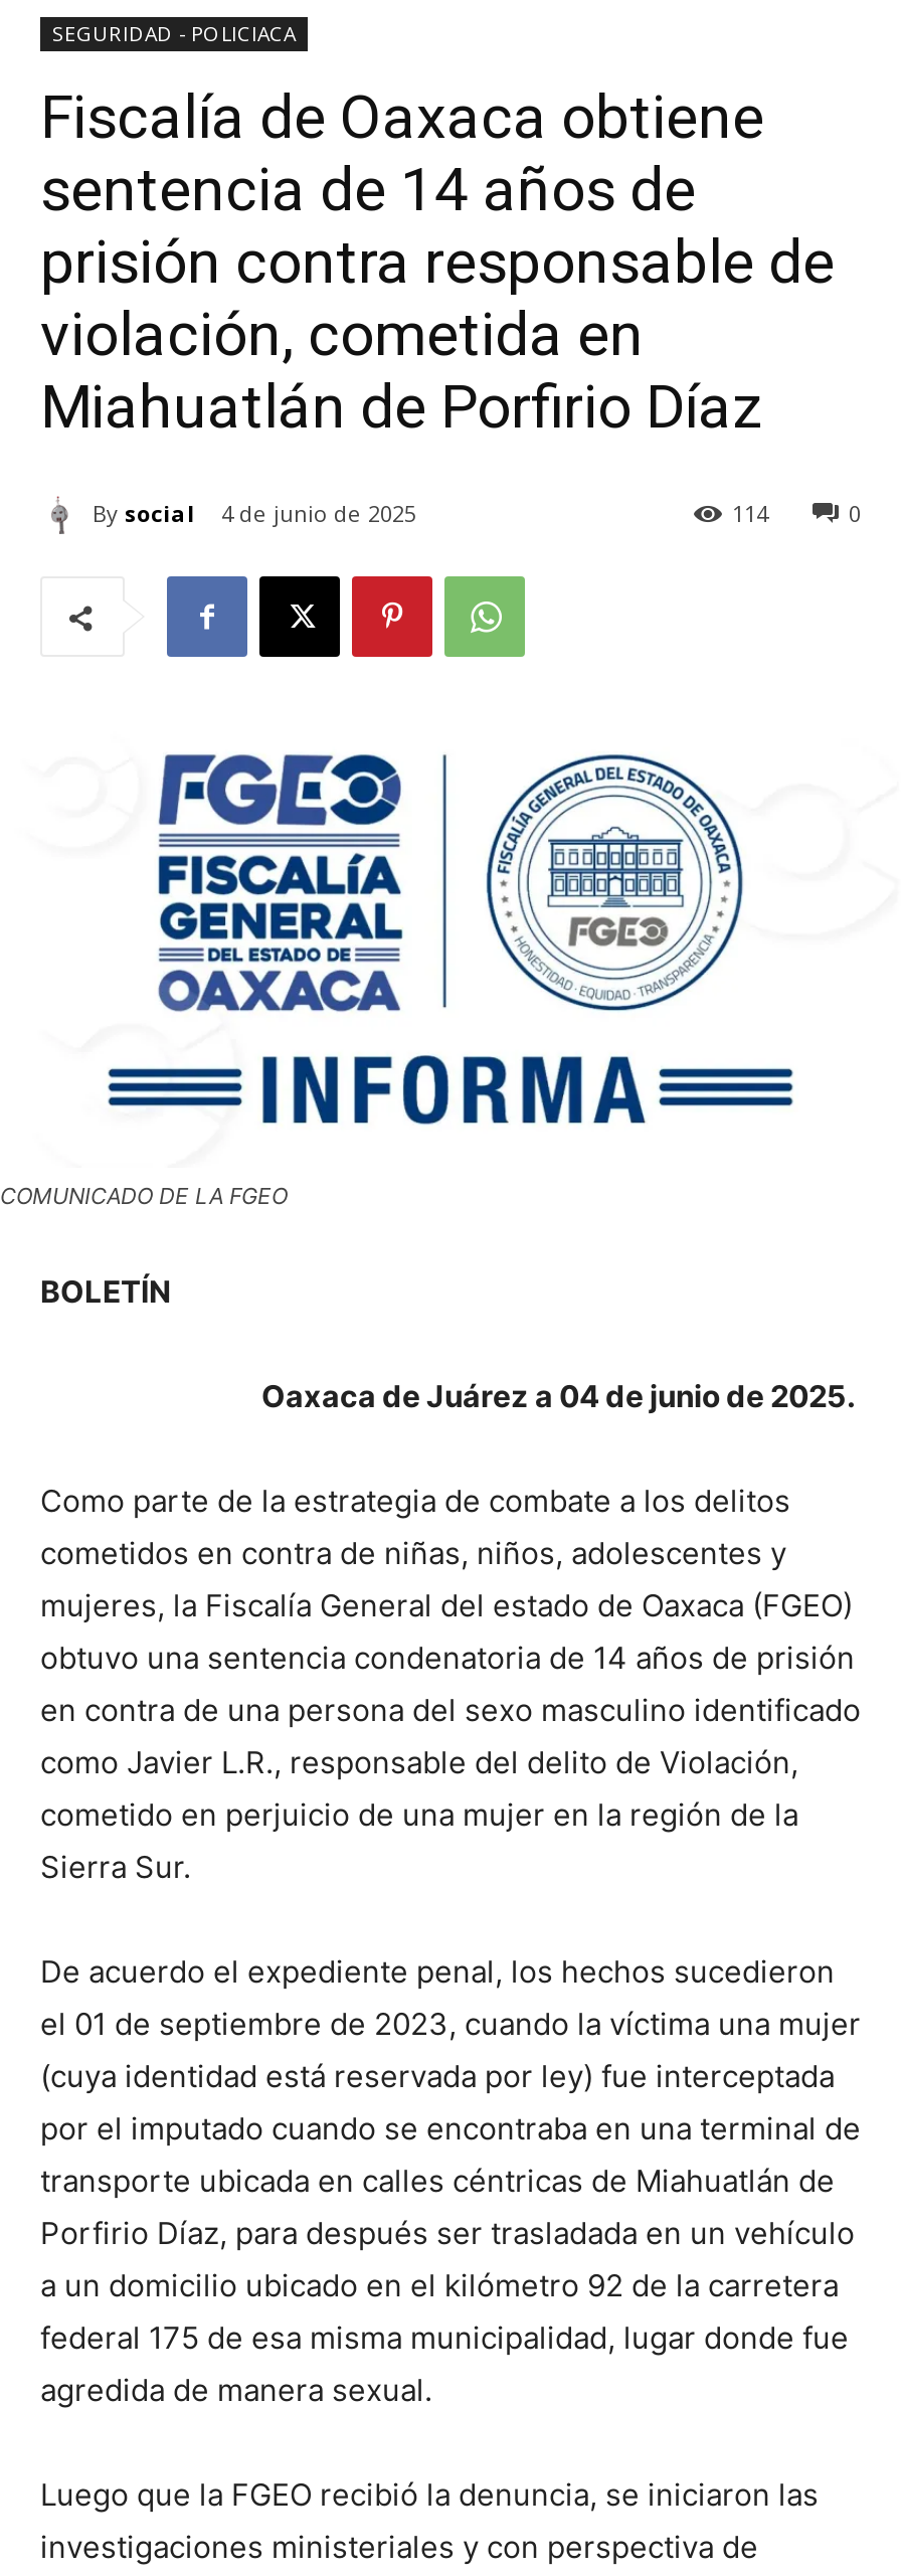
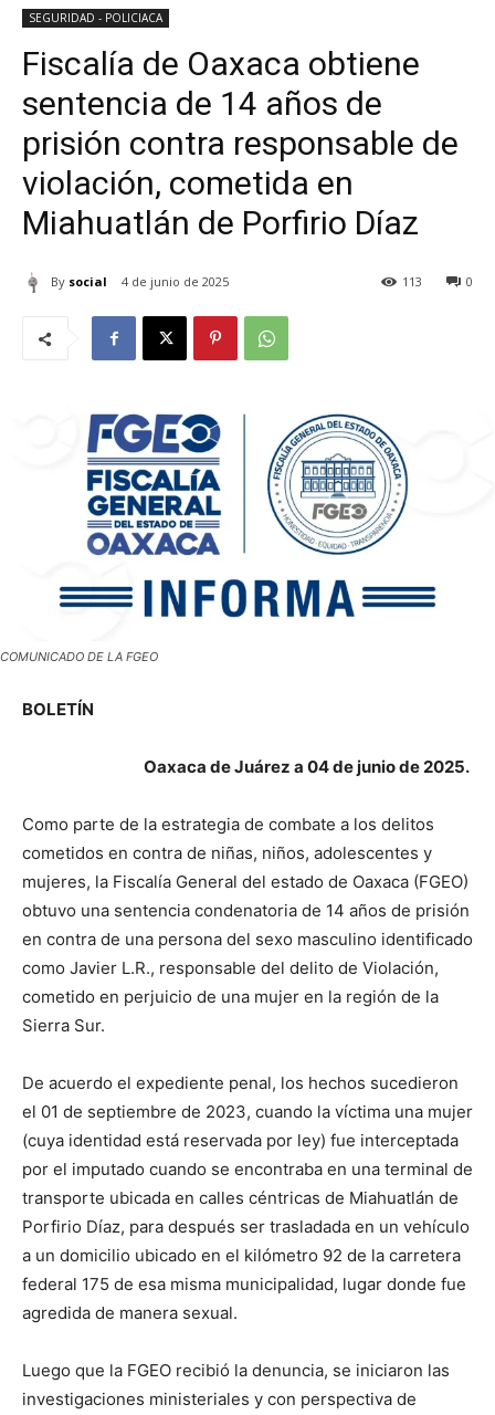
- 114
+ 113
